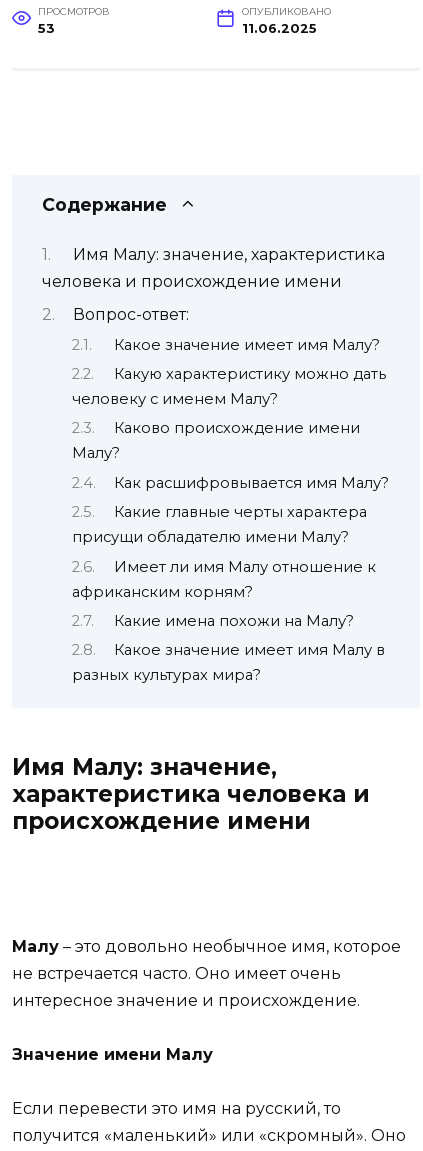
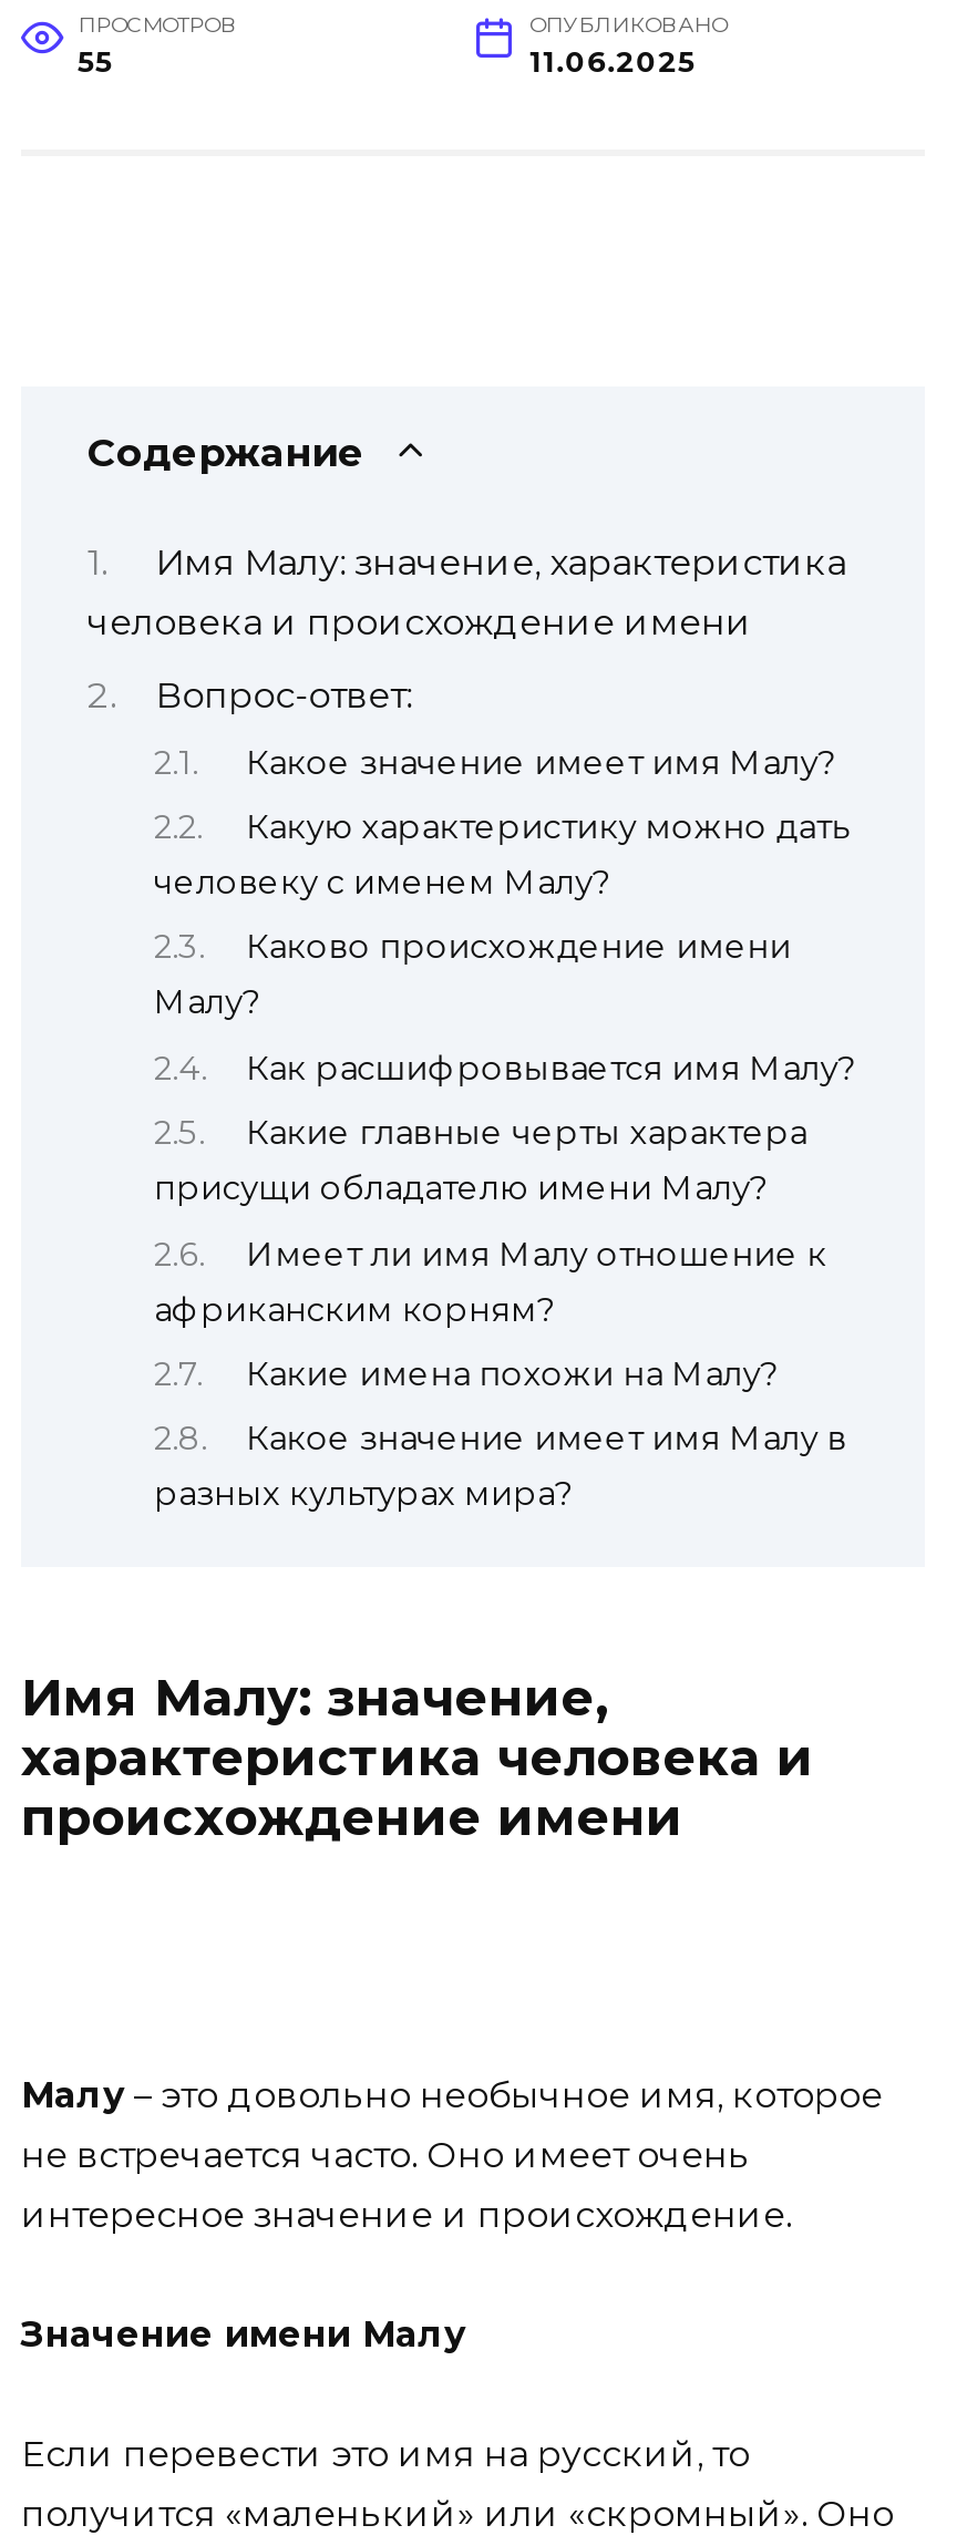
- 53
+ 55
